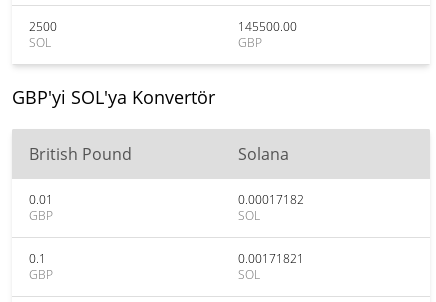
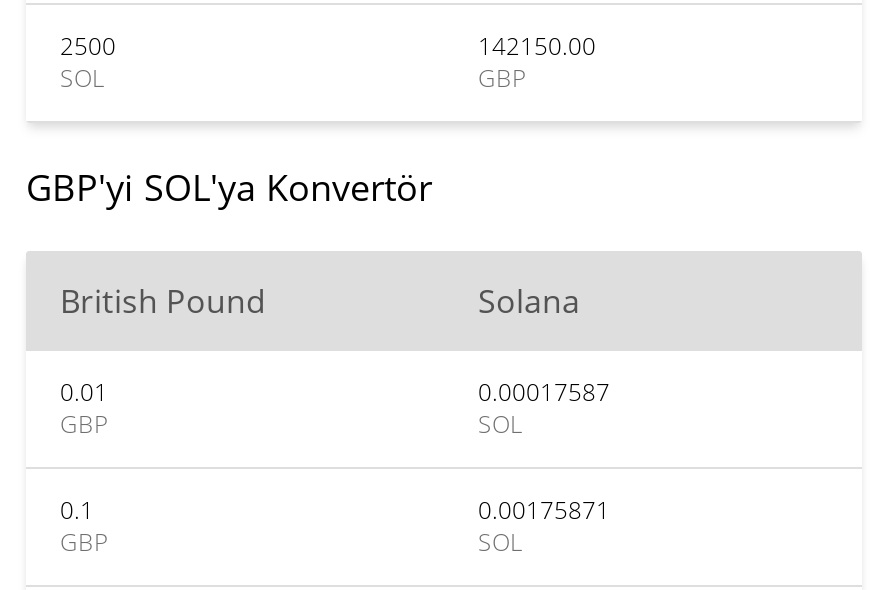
- 145500.00
+ 142150.00

- 0.00017182
+ 0.00017587

- 0.00171821
+ 0.00175871
